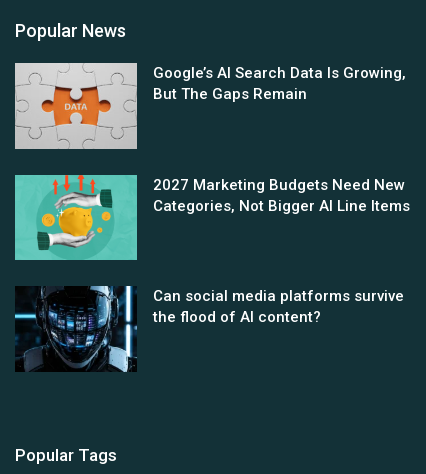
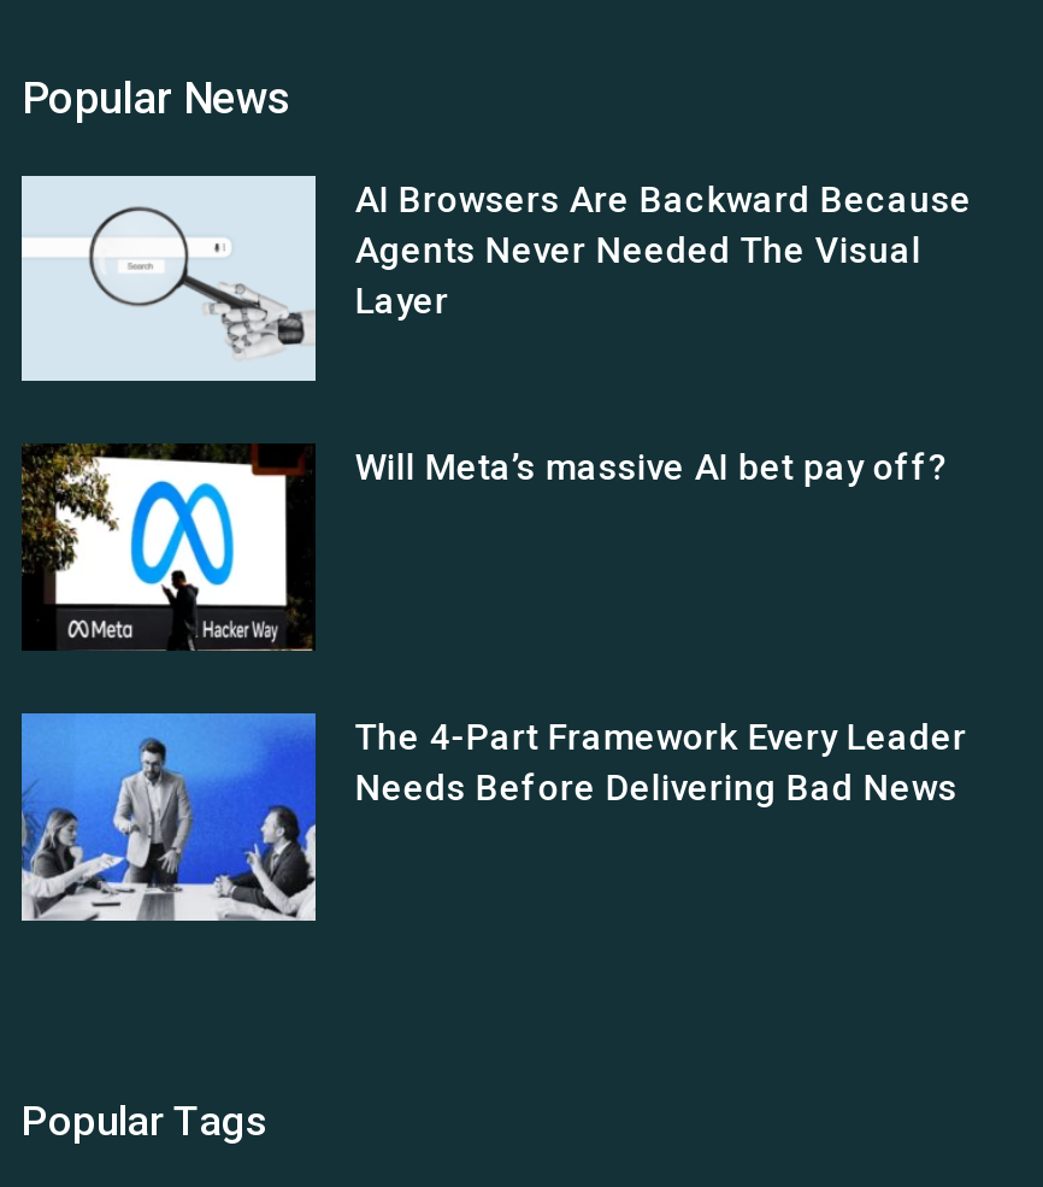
- [image]
- Google’s AI Search Data Is Growing,
- But The Gaps Remain
+ [image]
+ AI Browsers Are Backward Because
+ Agents Never Needed The Visual
+ Layer

- [image]
- 2027 Marketing Budgets Need New
- Categories, Not Bigger AI Line Items
+ [image]
+ Will Meta’s massive AI bet pay off?

- [image]
- Can social media platforms survive
- the flood of AI content?
+ [image]
+ The 4-Part Framework Every Leader
+ Needs Before Delivering Bad News
